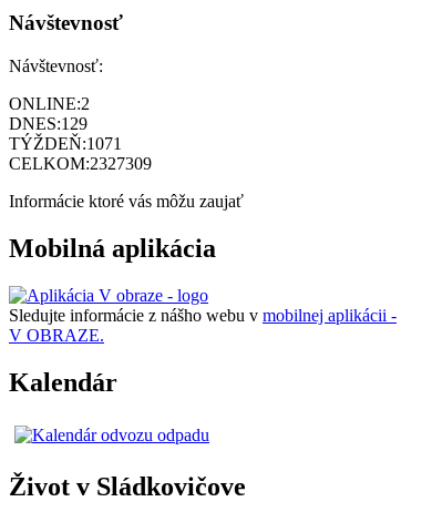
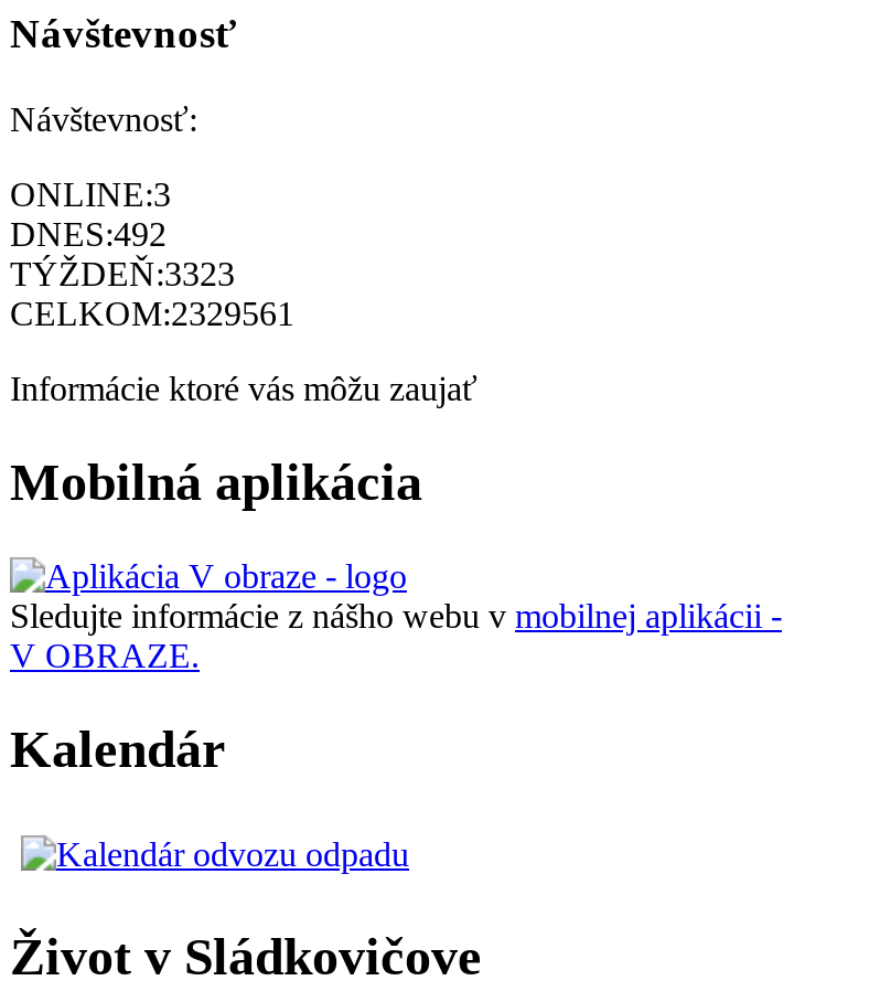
- ONLINE:2
+ ONLINE:3

- DNES:129
+ DNES:492

- TÝŽDEŇ:1071
+ TÝŽDEŇ:3323

- CELKOM:2327309
+ CELKOM:2329561
